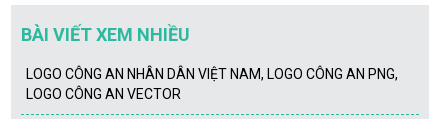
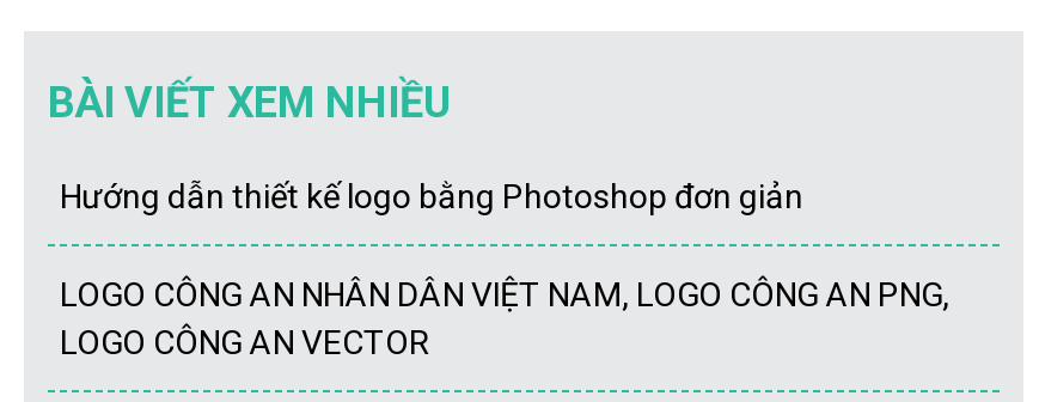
+ Hướng dẫn thiết kế logo bằng Photoshop đơn giản
